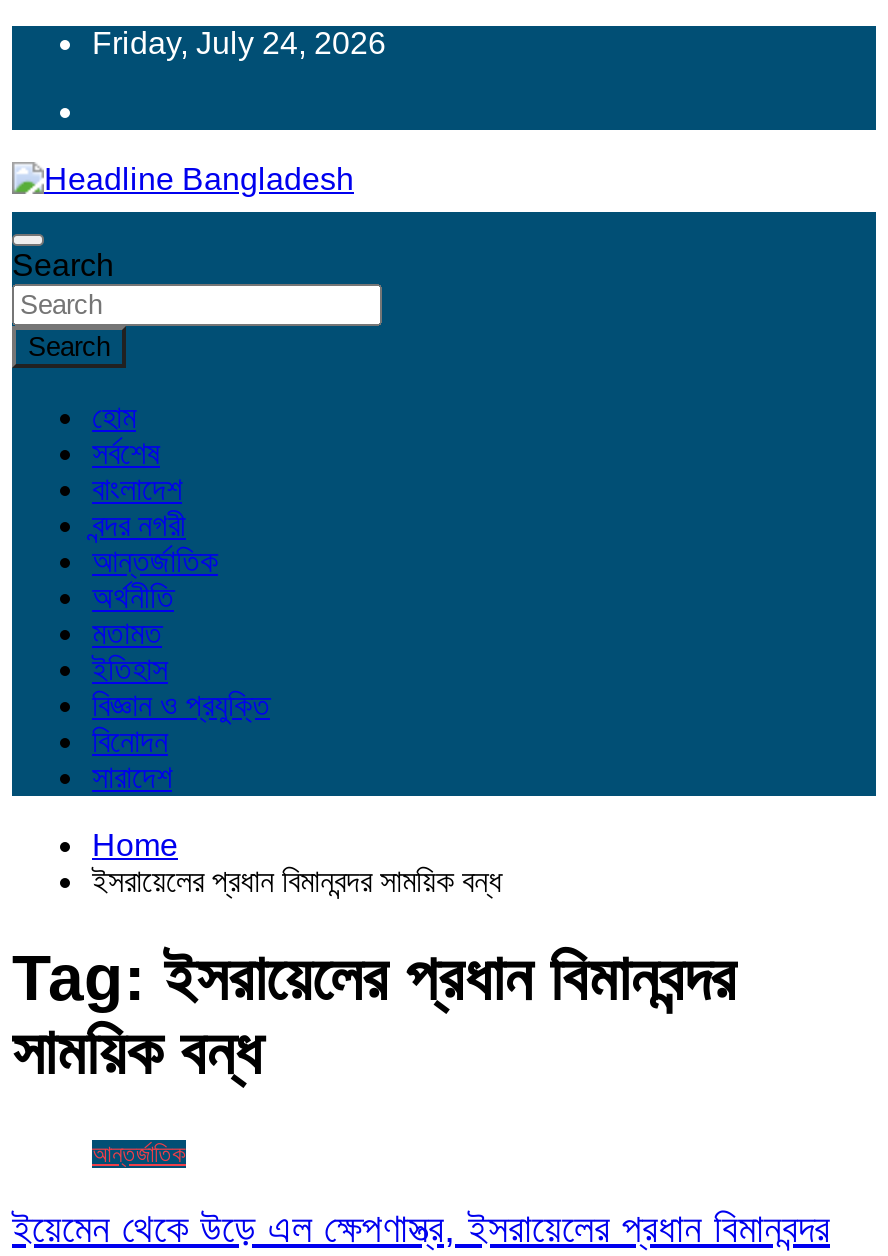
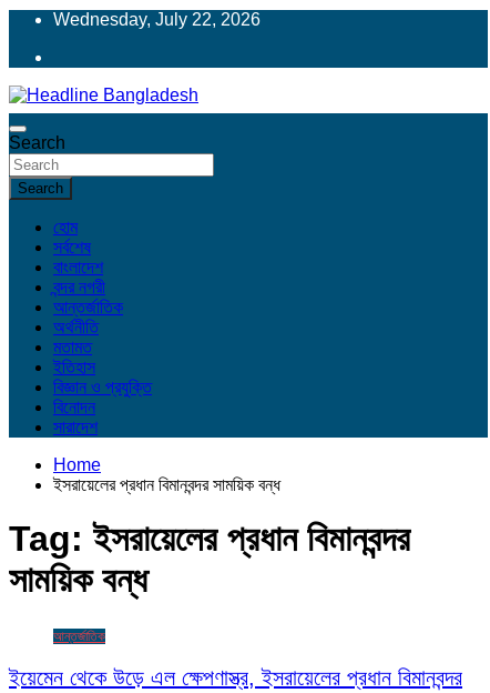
- Friday, July 24, 2026
+ Wednesday, July 22, 2026
